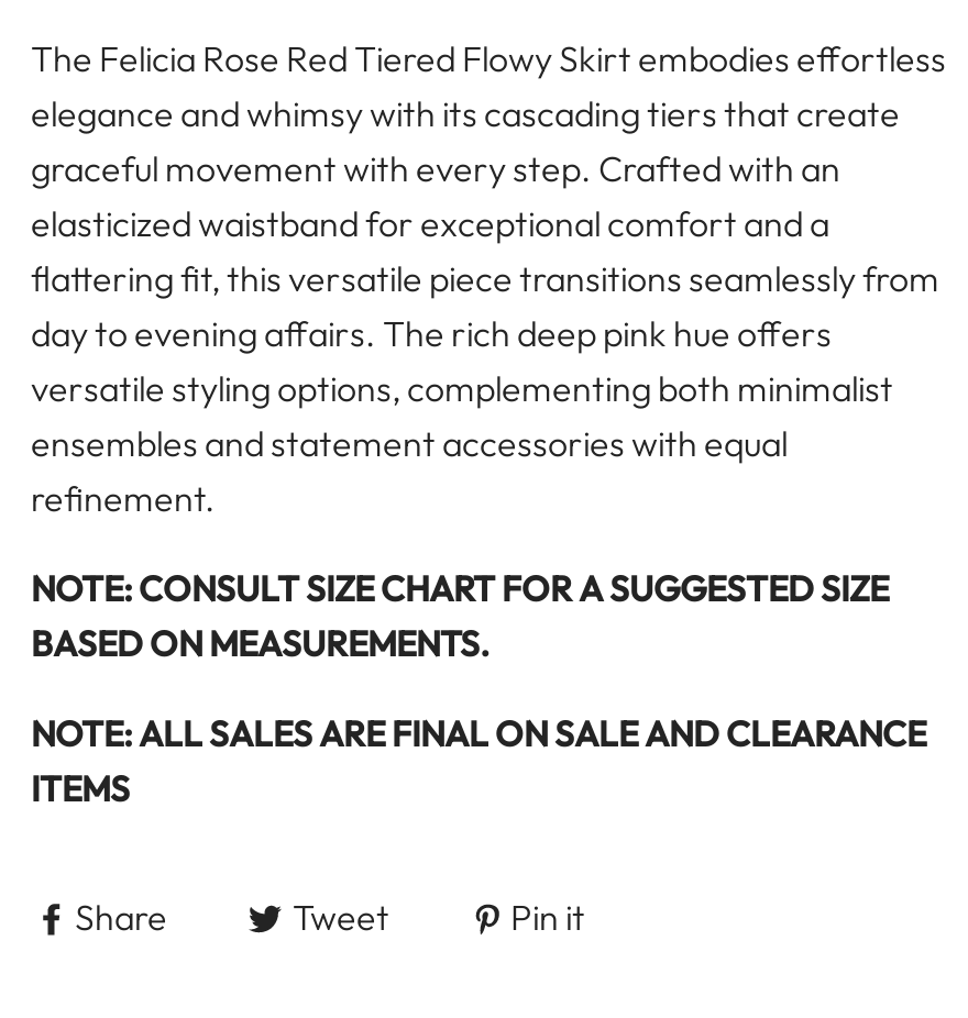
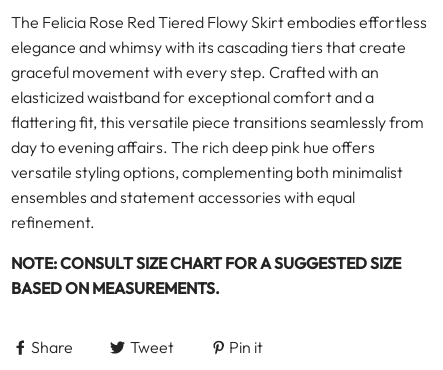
- NOTE: ALL SALES ARE FINAL ON SALE AND CLEARANCE
- ITEMS
